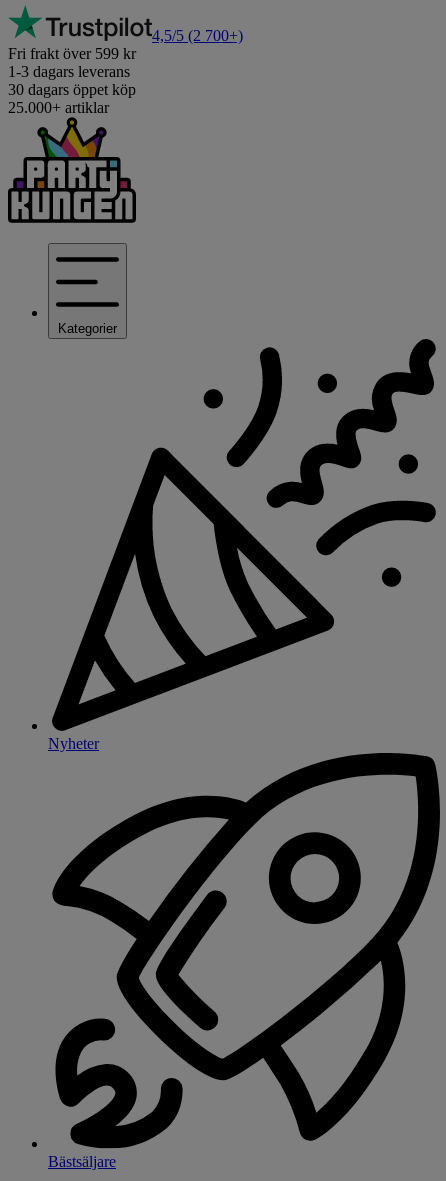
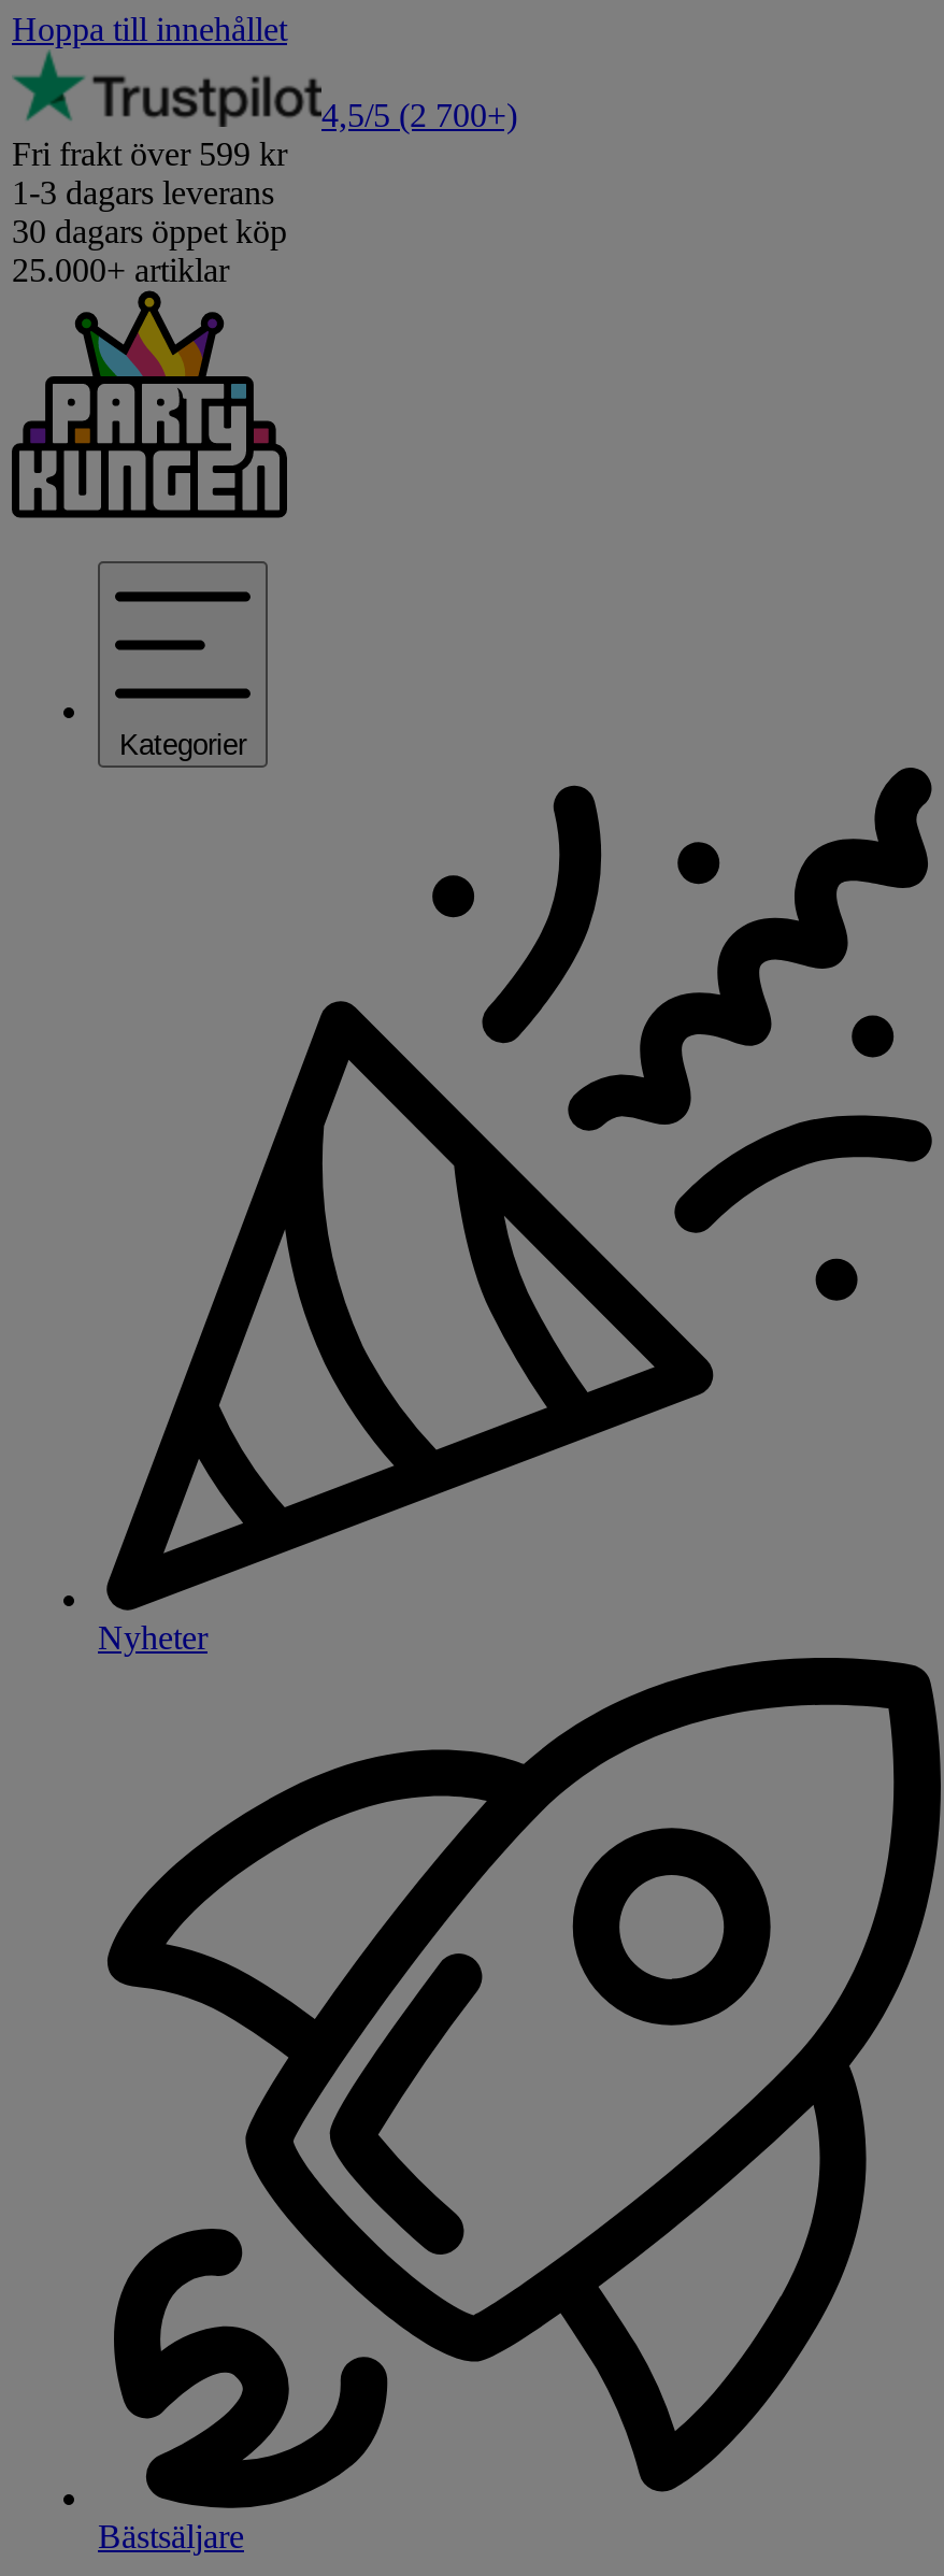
+ Hoppa till innehållet
